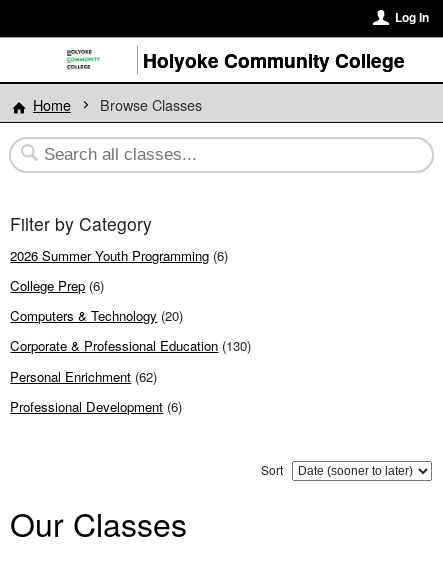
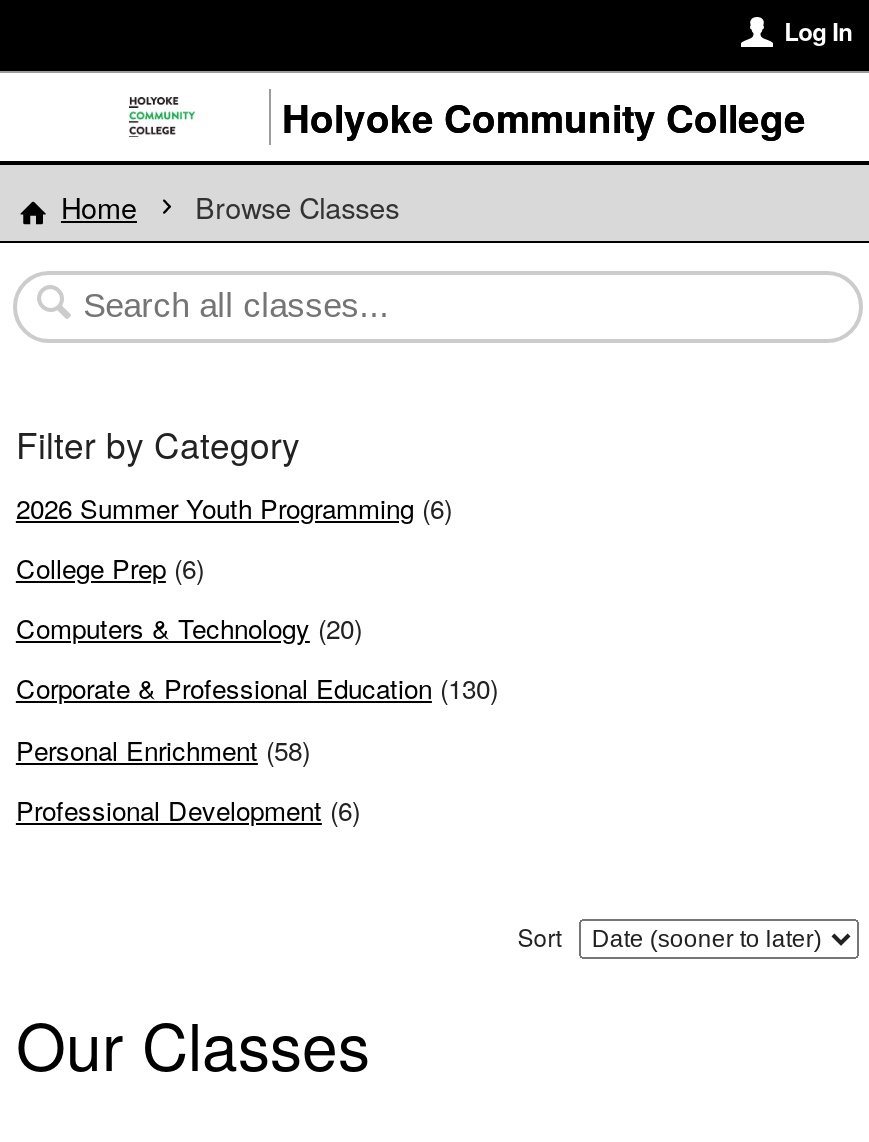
- Personal Enrichment (62)
+ Personal Enrichment (58)
